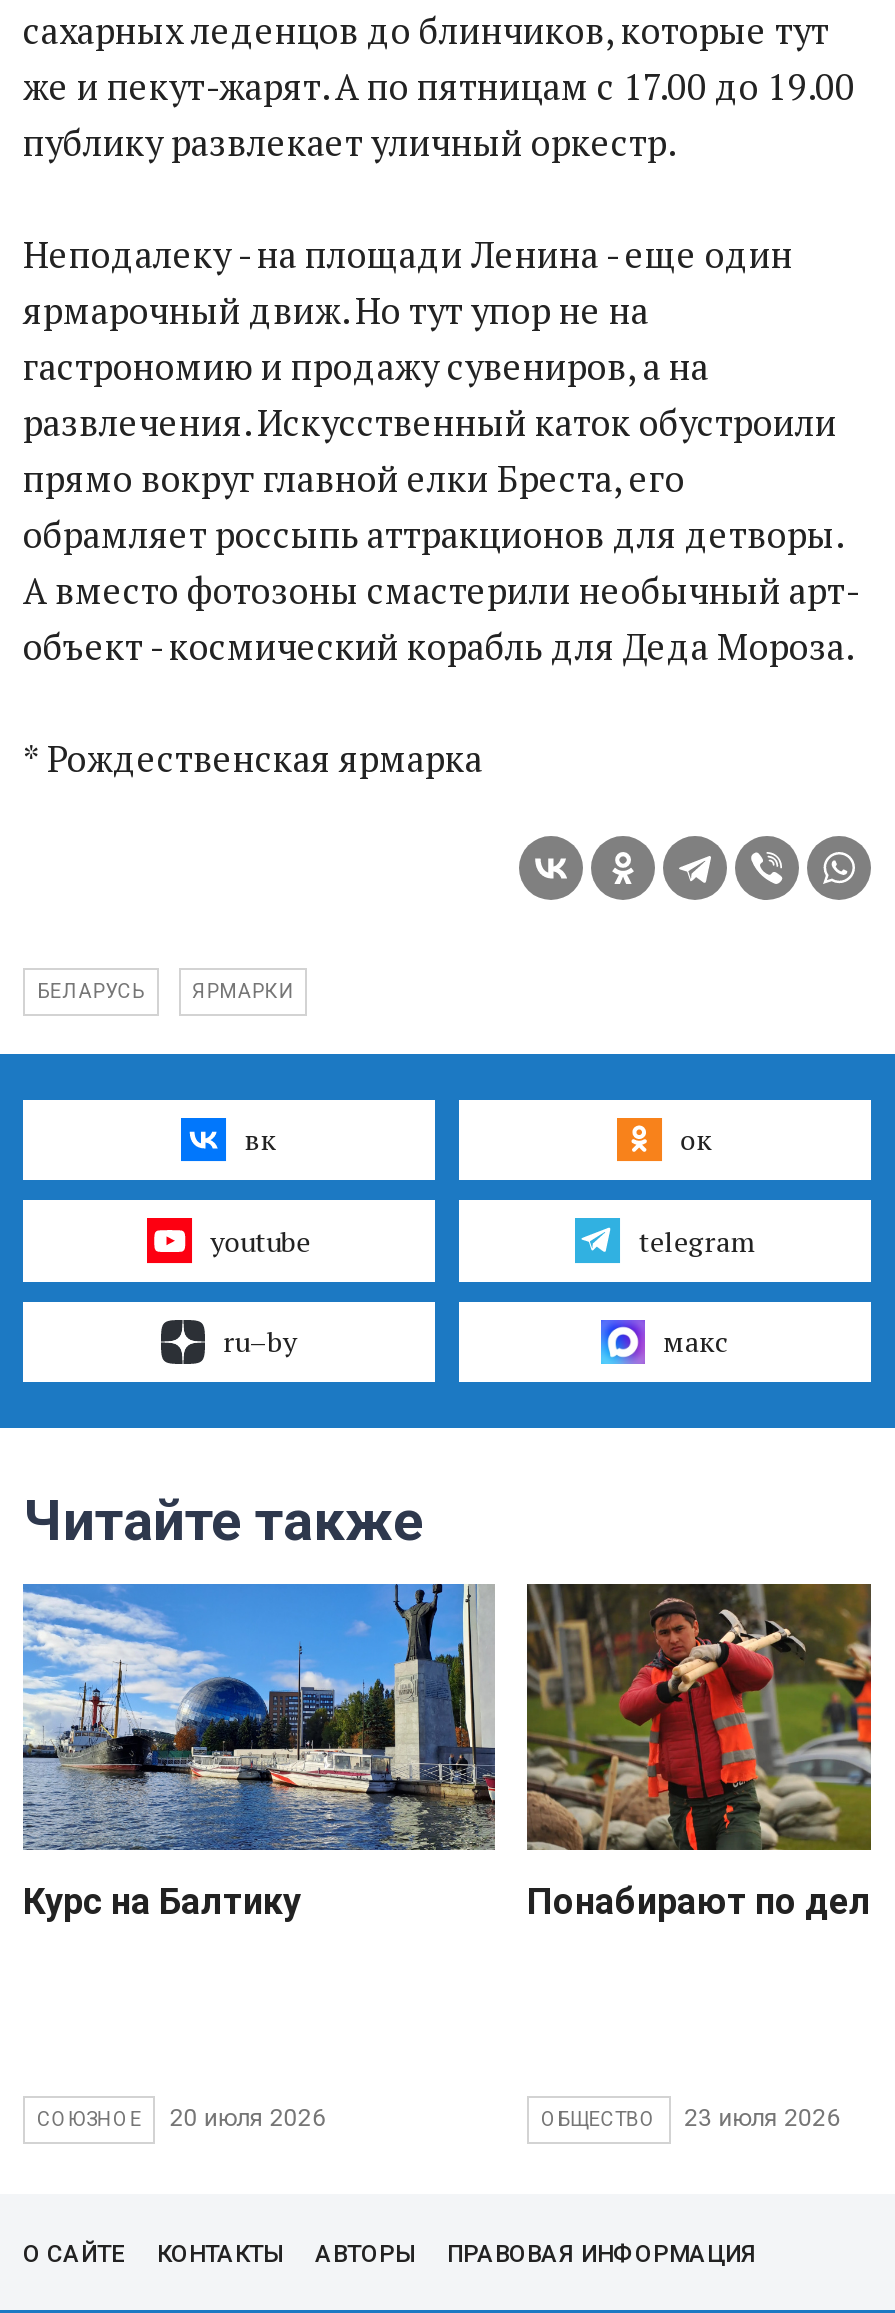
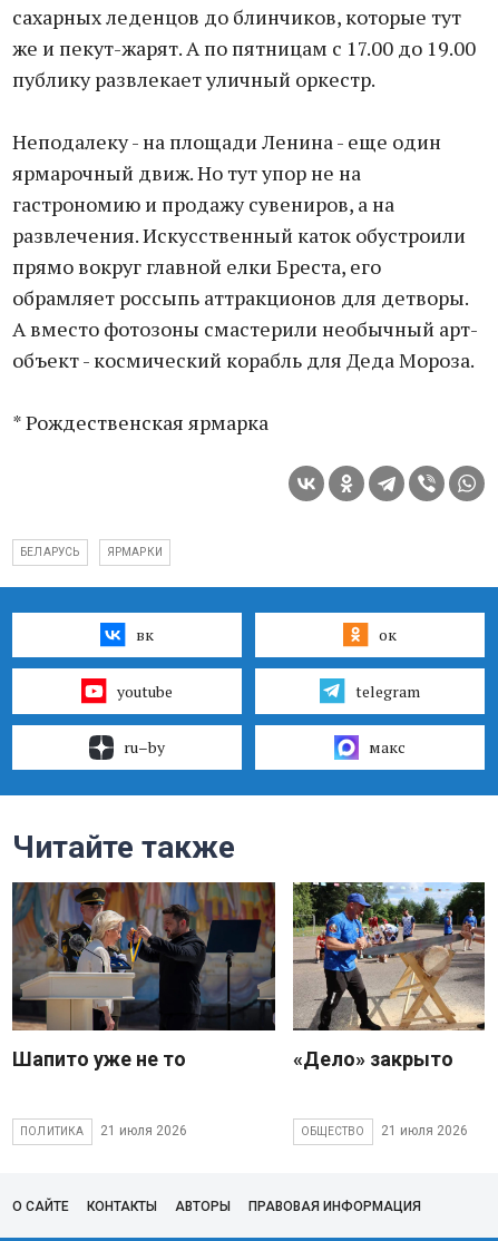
- [image]
- Курс на Балтику
+ [image]
+ Шапито уже не то

- [image]
+ [image]

- Понабирают по делу
+ «Дело» закрыто

- СОЮЗНОЕ
- 20 июля 2026
+ ПОЛИТИКА
+ 21 июля 2026

- ОБЩЕСТВО 23 июля 2026
+ ОБЩЕСТВО 21 июля 2026
